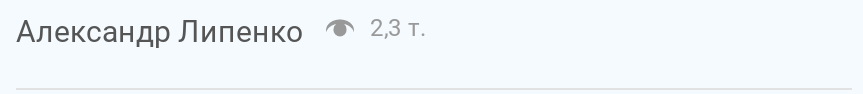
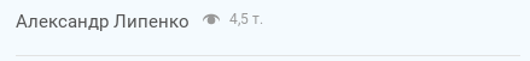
- 2,3 т.
+ 4,5 т.
